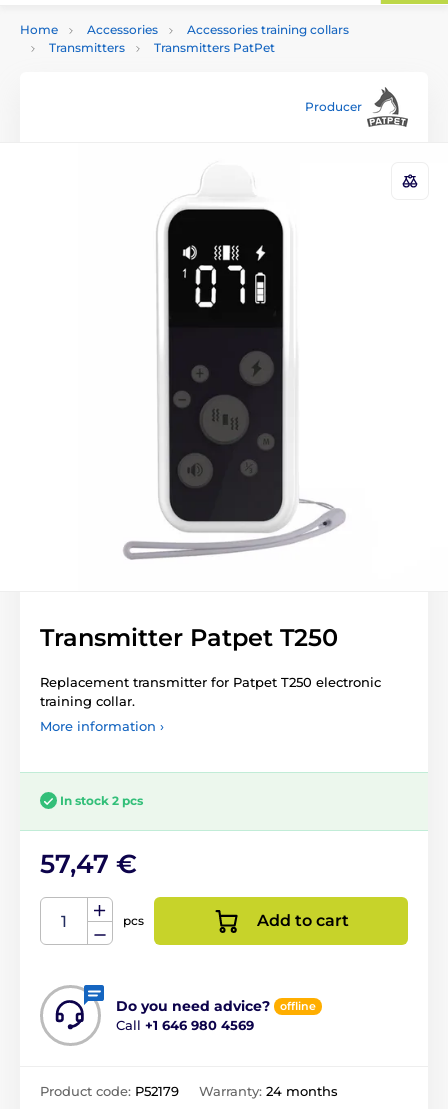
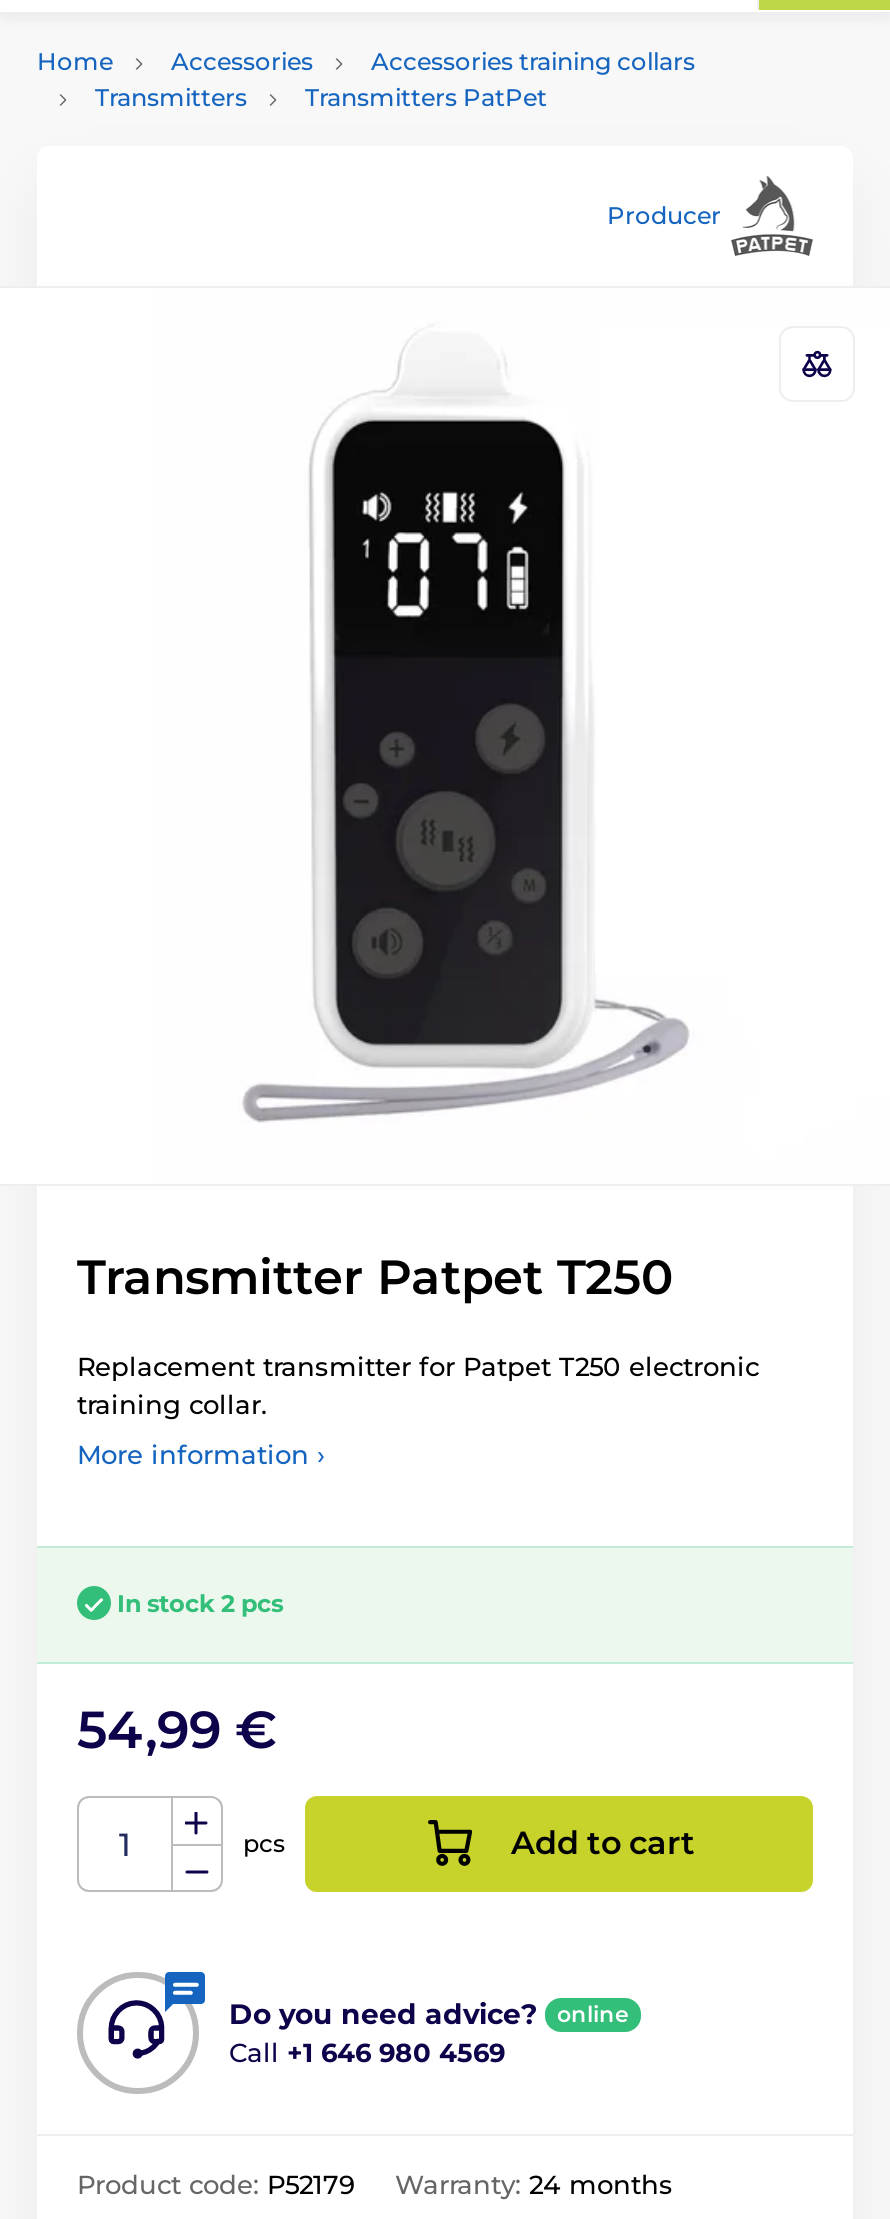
- 57,47 €
+ 54,99 €

- offline
+ online
